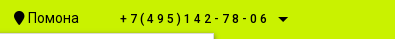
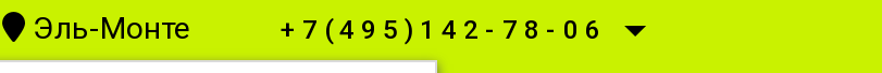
- Помона
+ Эль-Монте
